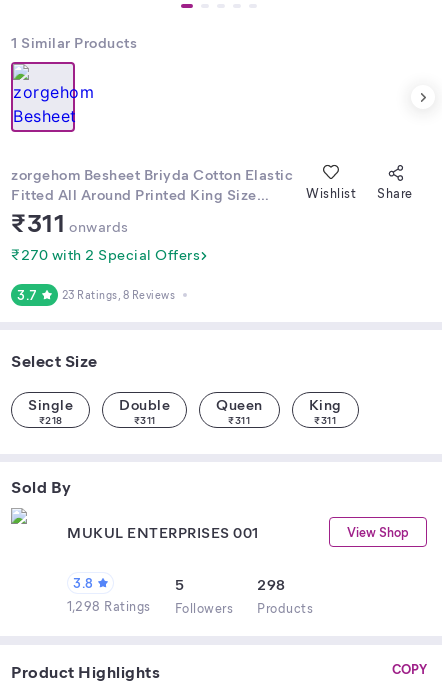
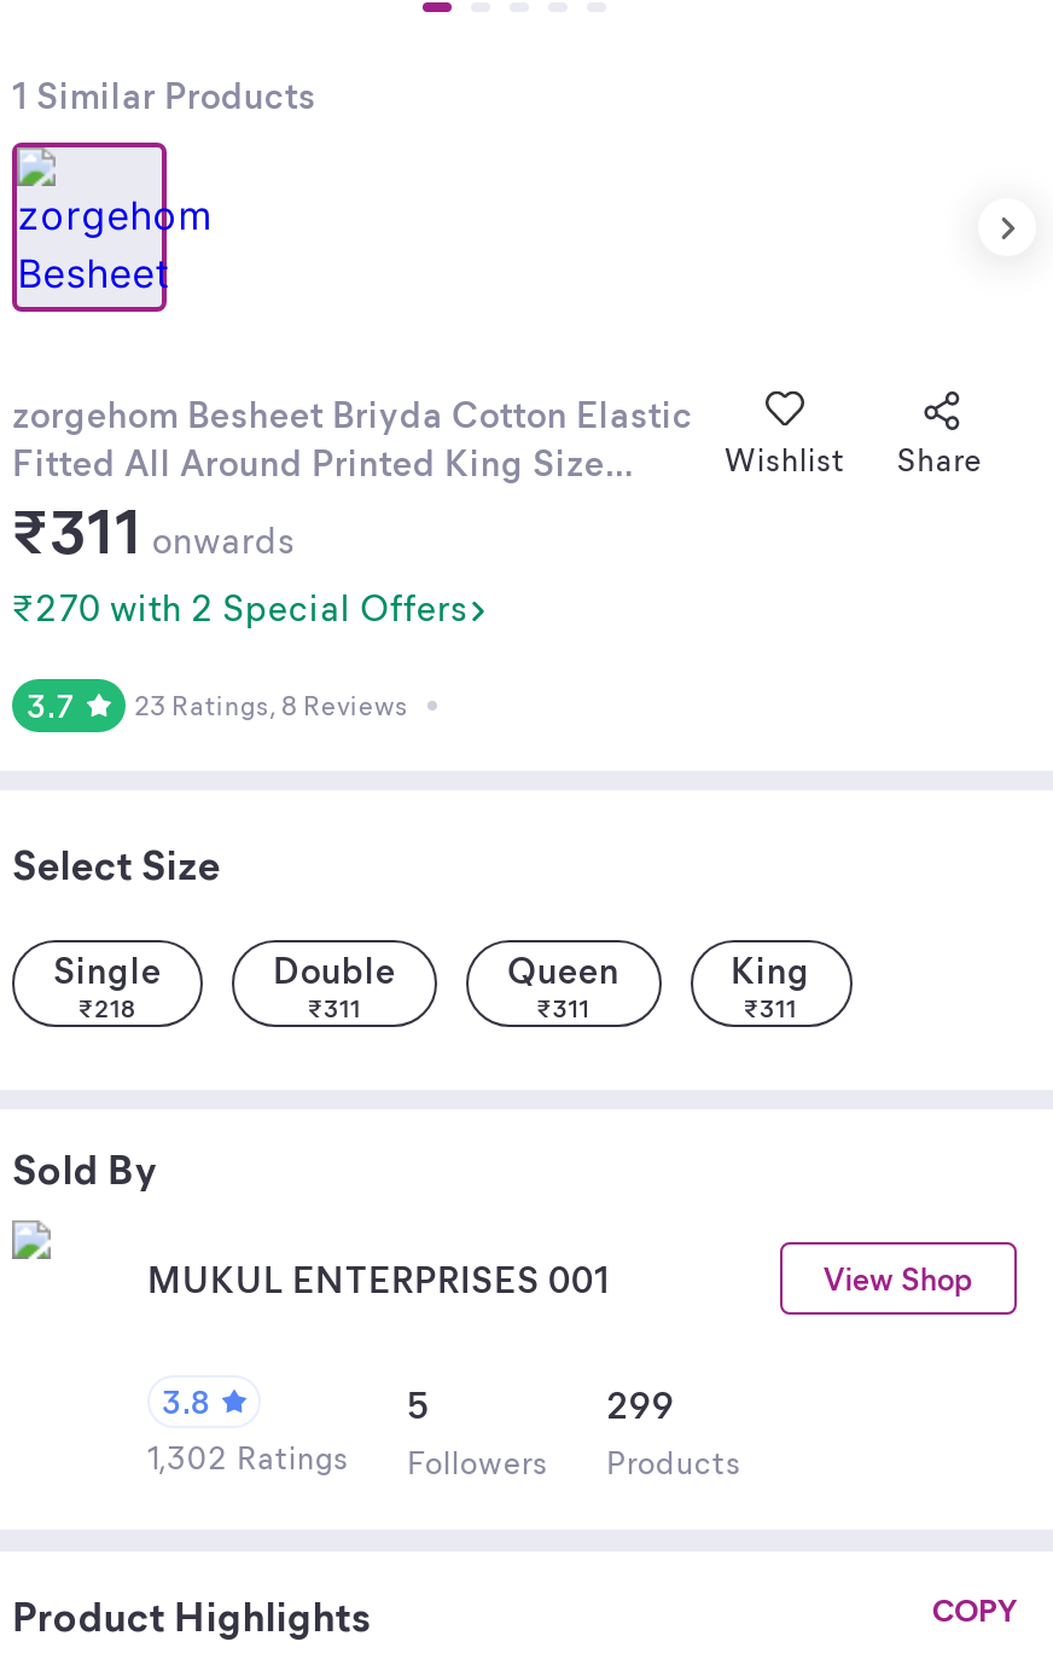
- 298
+ 299

- 1,298 Ratings Followers Products
+ 1,302 Ratings Followers Products
